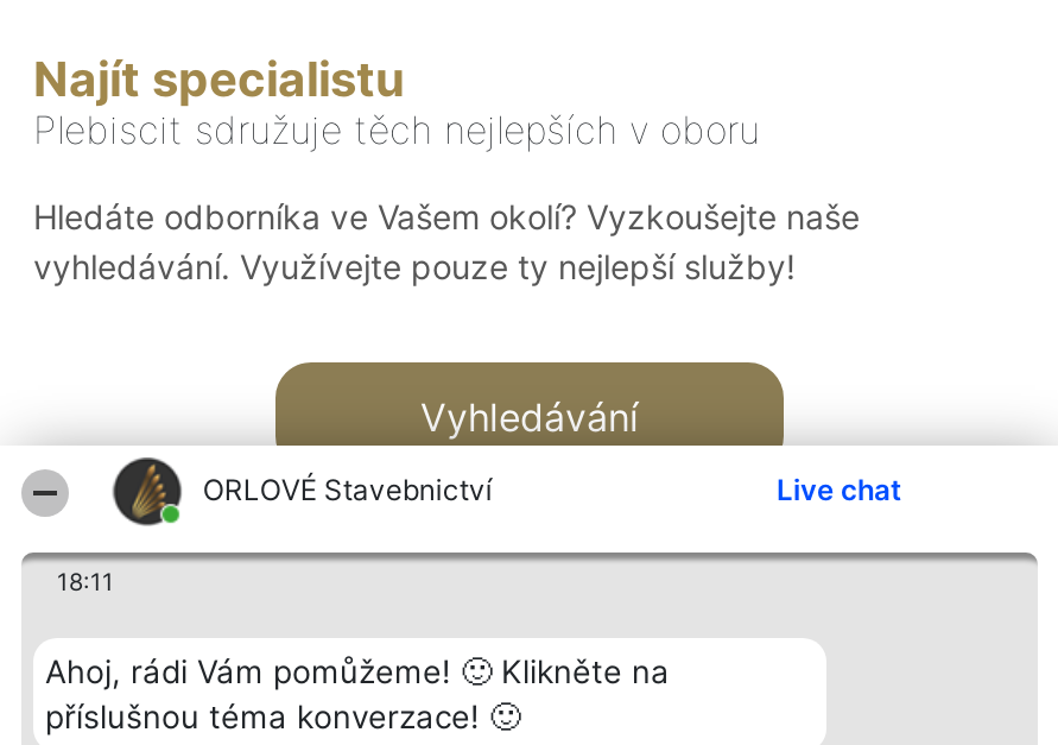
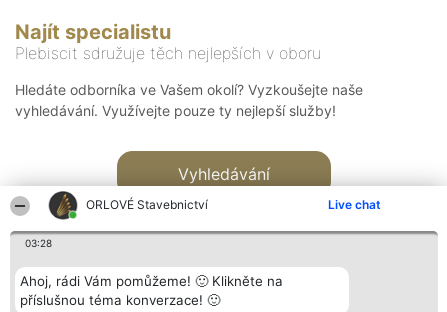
- 18:11
+ 03:28
